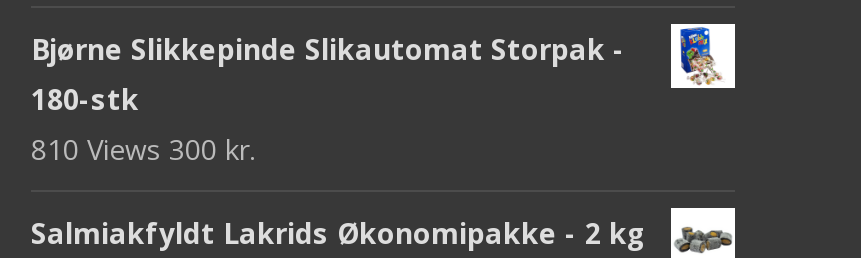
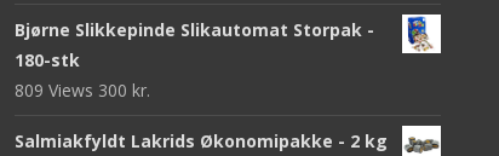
- 810 Views 300 kr.
+ 809 Views 300 kr.
